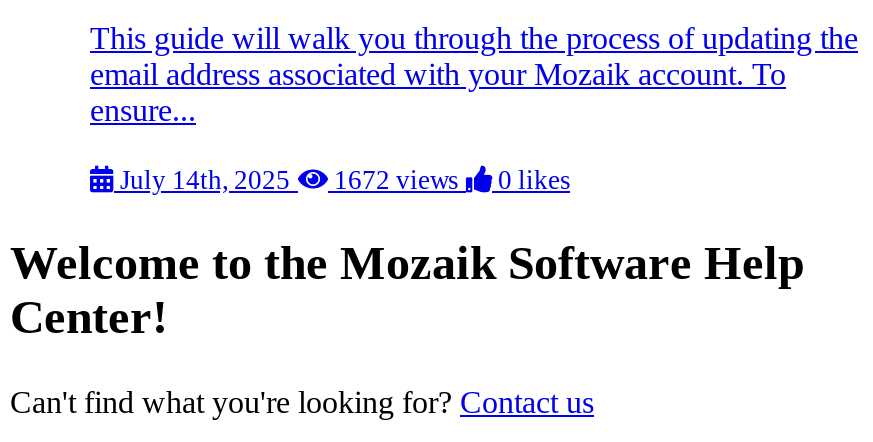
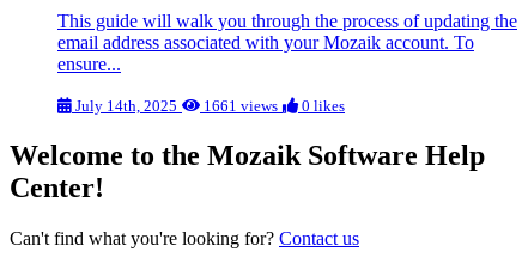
- July 14th, 2025 1672 views 0 likes
+ July 14th, 2025 1661 views 0 likes
